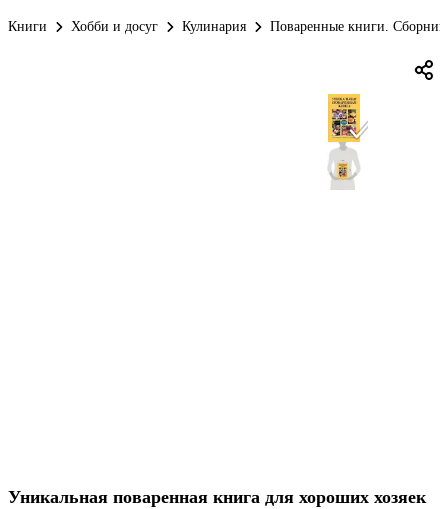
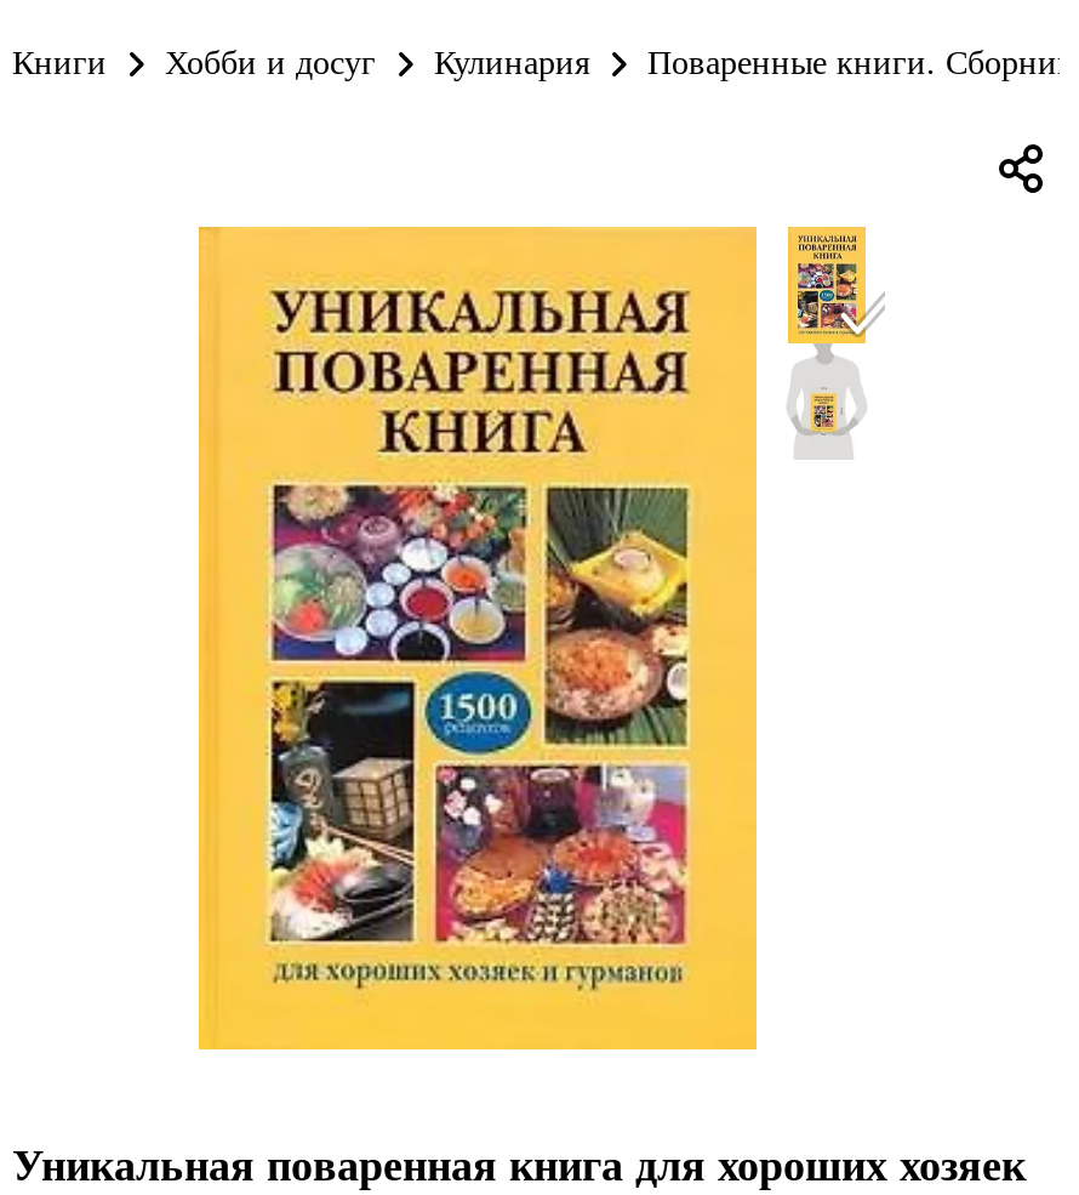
+ [image]
